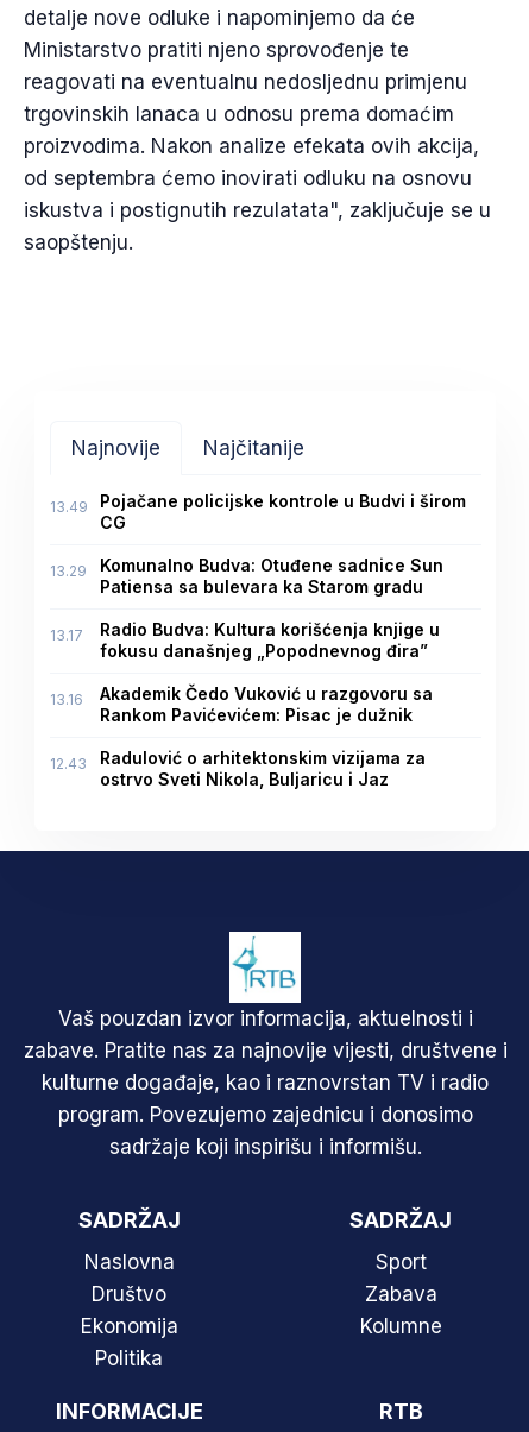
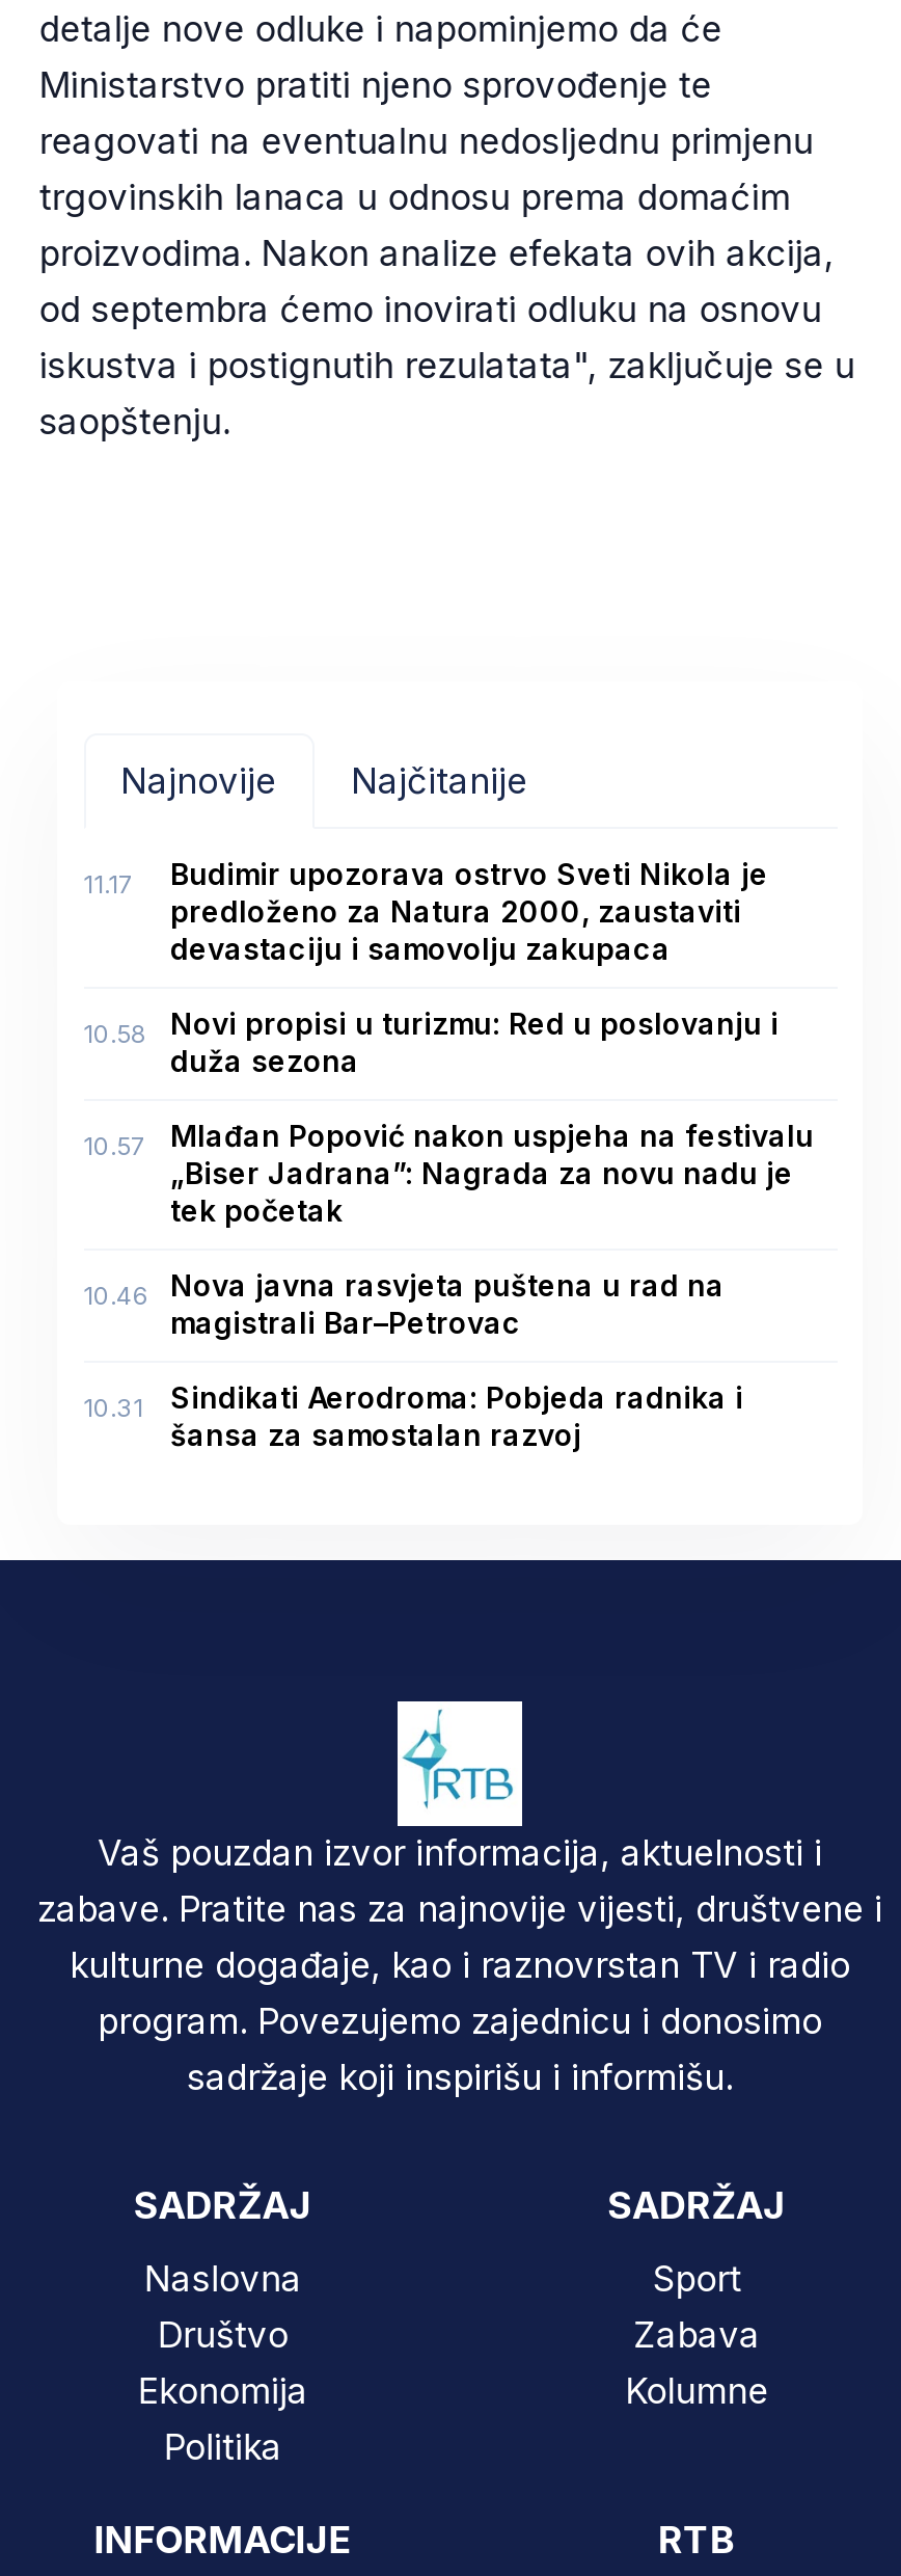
- 13.49
- Pojačane policijske kontrole u Budvi i širom
- CG
+ 11.17
+ Budimir upozorava ostrvo Sveti Nikola je
+ predloženo za Natura 2000, zaustaviti
+ devastaciju i samovolju zakupaca

- 13.29
- Komunalno Budva: Otuđene sadnice Sun
- Patiensa sa bulevara ka Starom gradu
+ 10.58
+ Novi propisi u turizmu: Red u poslovanju i
+ duža sezona

- 13.17
- Radio Budva: Kultura korišćenja knjige u
- fokusu današnjeg „Popodnevnog đira”
+ 10.57
+ Mlađan Popović nakon uspjeha na festivalu
+ „Biser Jadrana”: Nagrada za novu nadu je
+ tek početak

- 13.16
- Akademik Čedo Vuković u razgovoru sa
- Rankom Pavićevićem: Pisac je dužnik
+ 10.46
+ Nova javna rasvjeta puštena u rad na
+ magistrali Bar–Petrovac

- 12.43
- Radulović o arhitektonskim vizijama za
- ostrvo Sveti Nikola, Buljaricu i Jaz
+ 10.31
+ Sindikati Aerodroma: Pobjeda radnika i
+ šansa za samostalan razvoj
